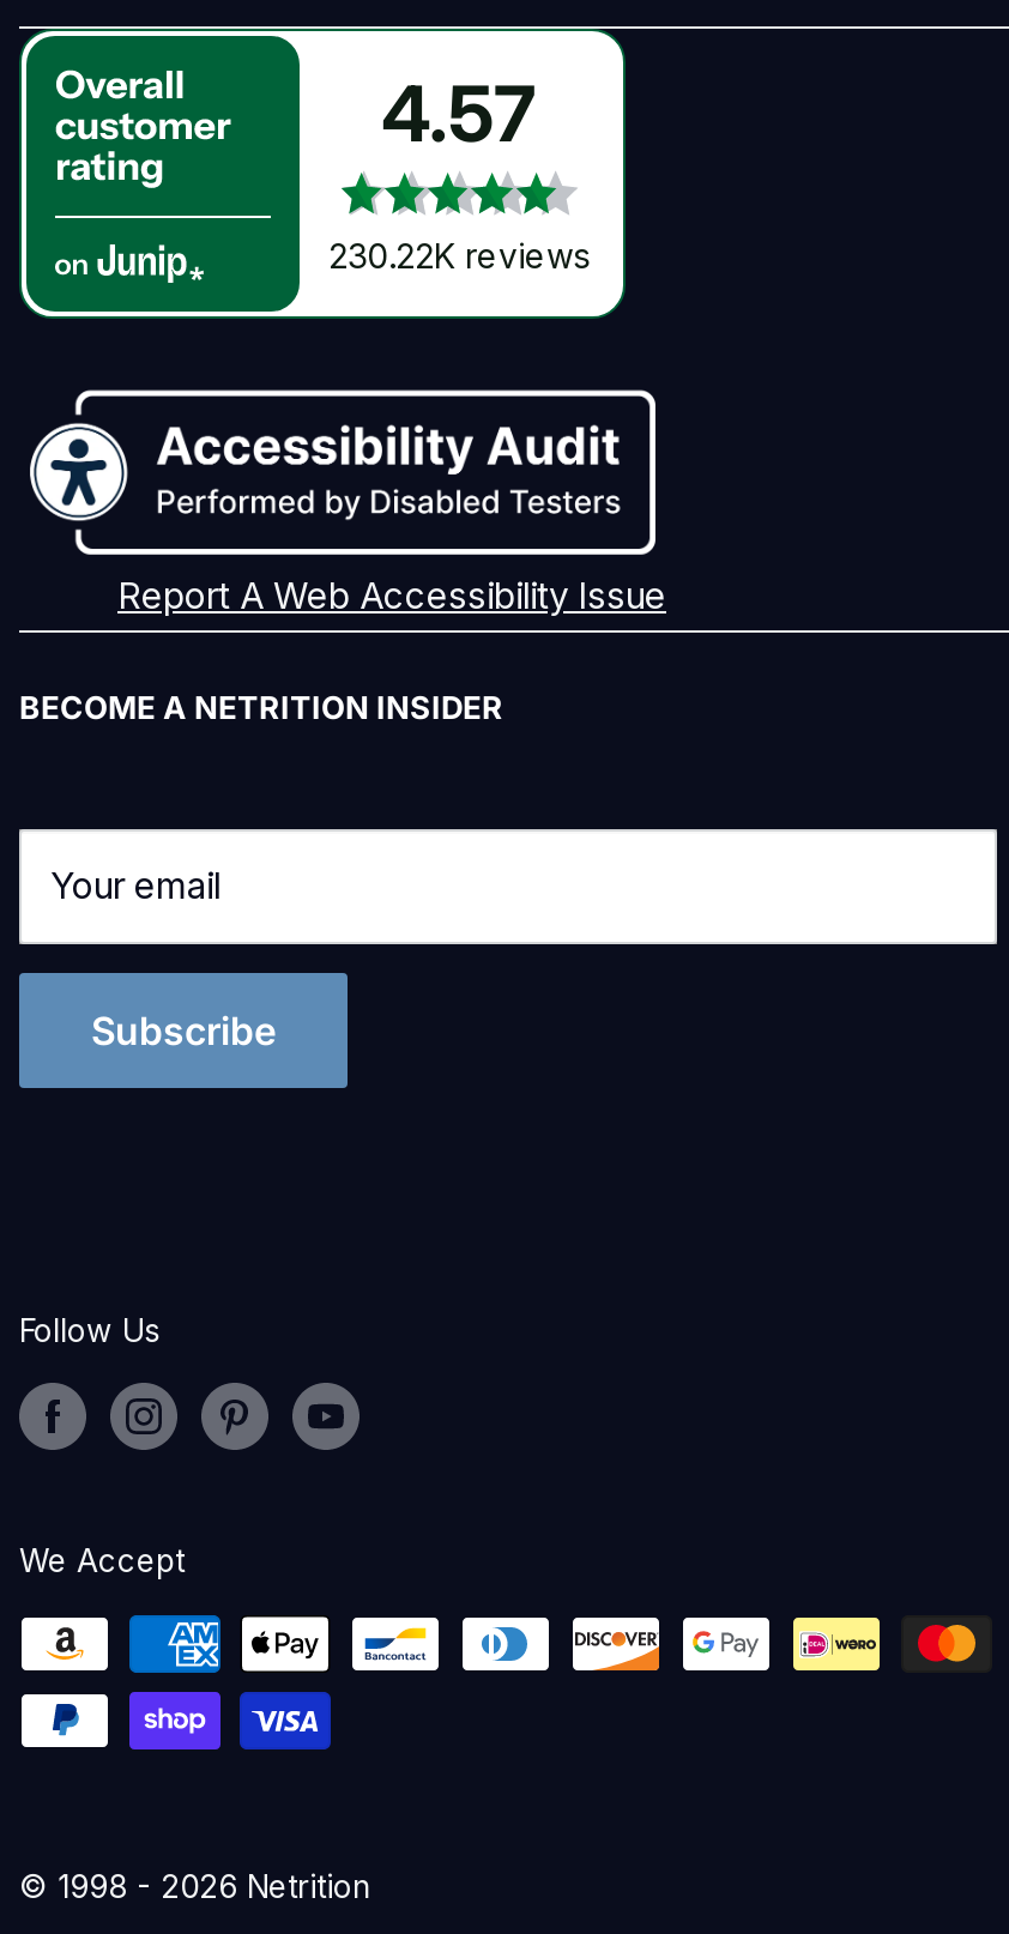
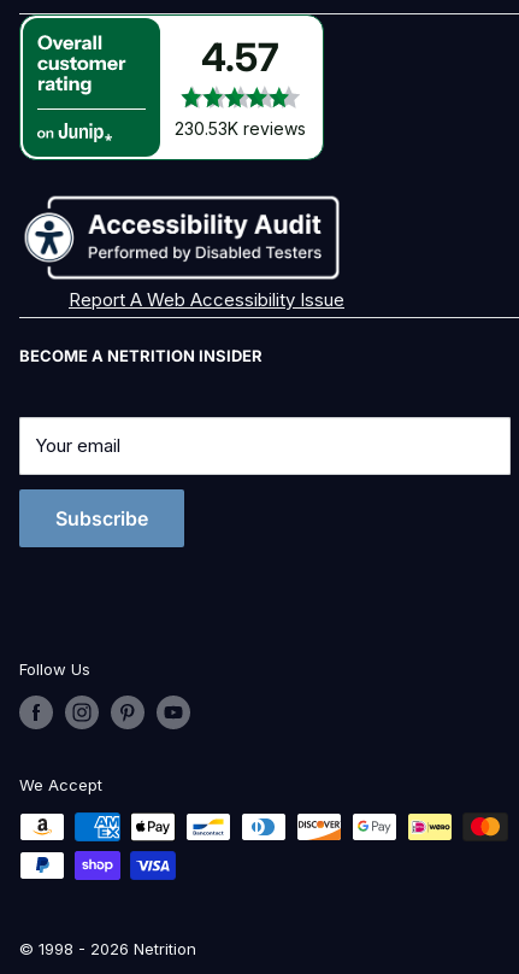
- 230.22K reviews
+ 230.53K reviews
